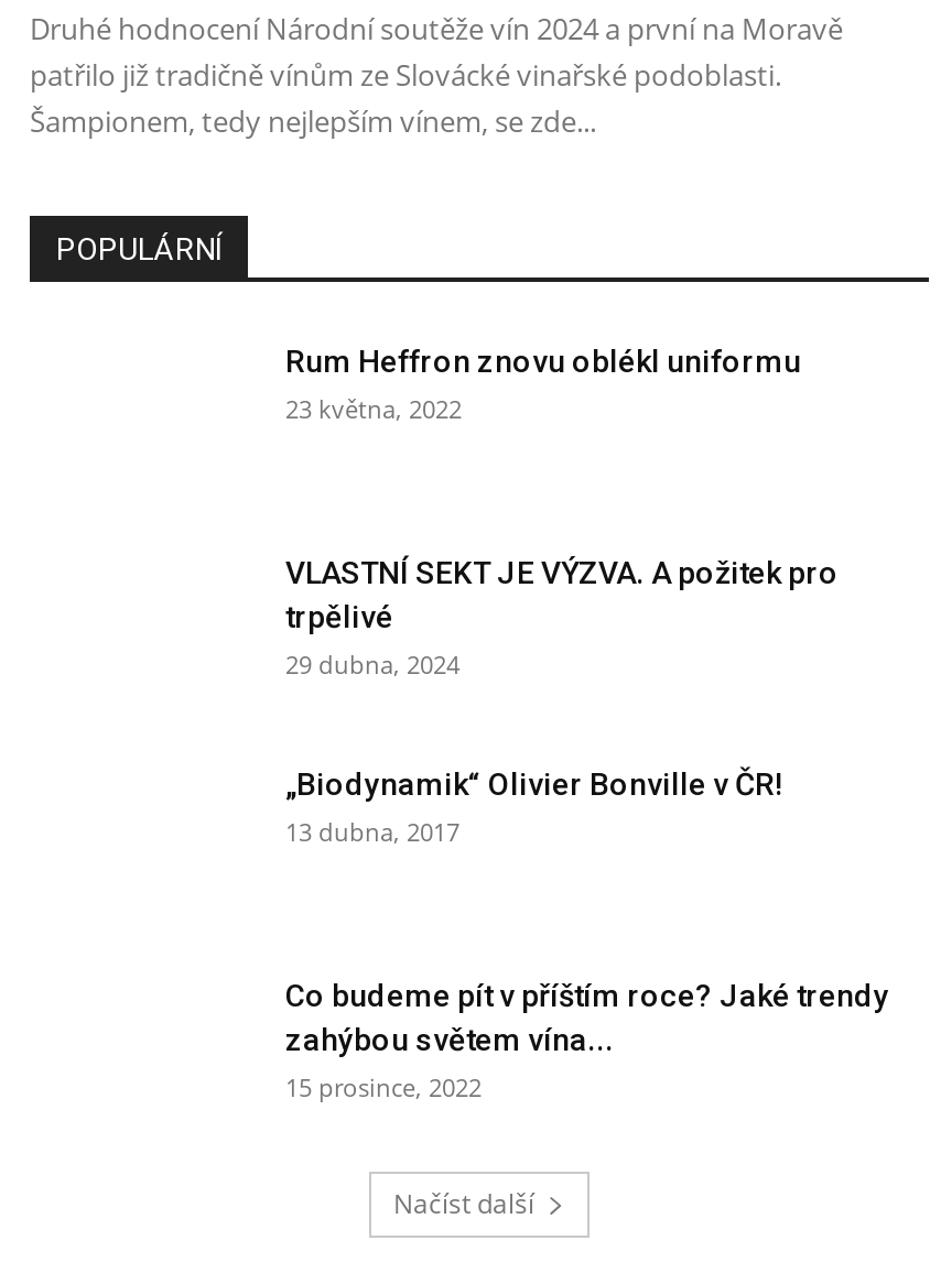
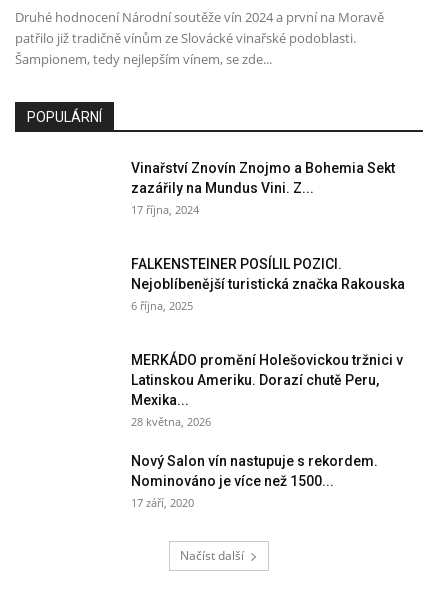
- Rum Heffron znovu oblékl uniformu
- 23 května, 2022
+ Vinařství Znovín Znojmo a Bohemia Sekt
+ zazářily na Mundus Vini. Z...
+ 17 října, 2024

- VLASTNÍ SEKT JE VÝZVA. A požitek pro
- trpělivé
- 29 dubna, 2024
+ FALKENSTEINER POSÍLIL POZICI.
+ Nejoblíbenější turistická značka Rakouska
+ 6 října, 2025

- „Biodynamik“ Olivier Bonville v ČR!
- 13 dubna, 2017
+ MERKÁDO promění Holešovickou tržnici v
+ Latinskou Ameriku. Dorazí chutě Peru,
+ Mexika...
+ 28 května, 2026

- Co budeme pít v příštím roce? Jaké trendy
- zahýbou světem vína...
- 15 prosince, 2022
+ Nový Salon vín nastupuje s rekordem.
+ Nominováno je více než 1500...
+ 17 září, 2020
